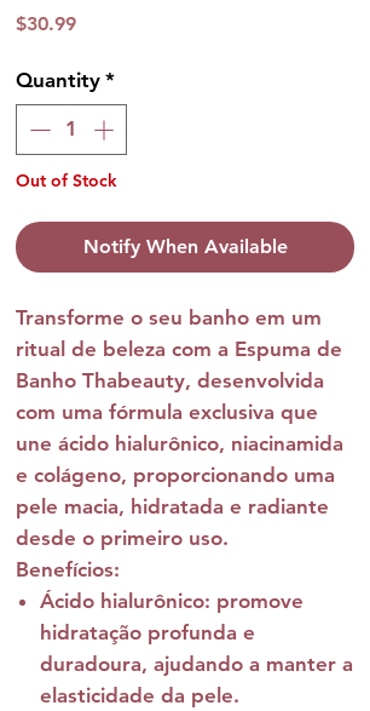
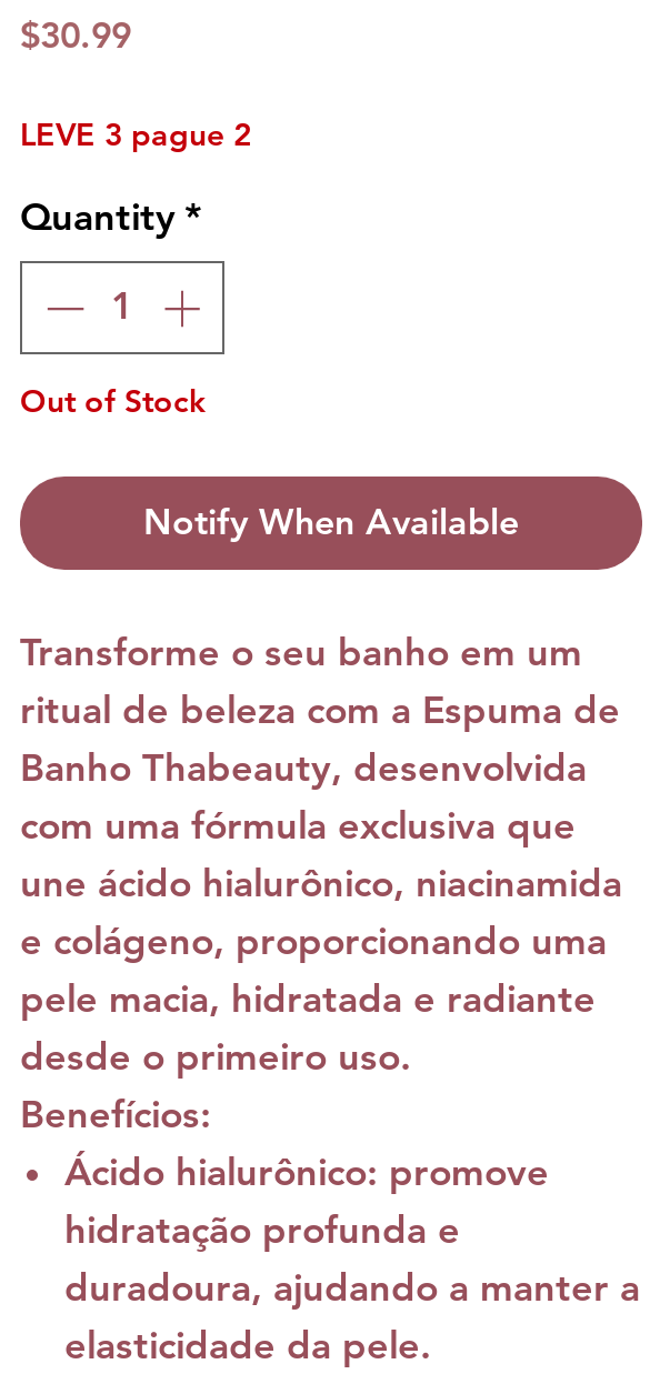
+ LEVE 3 pague 2
